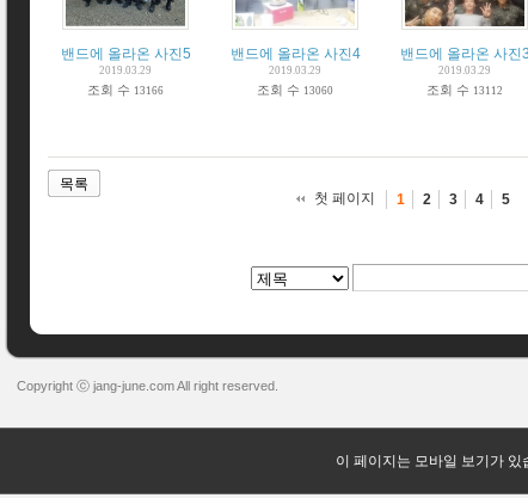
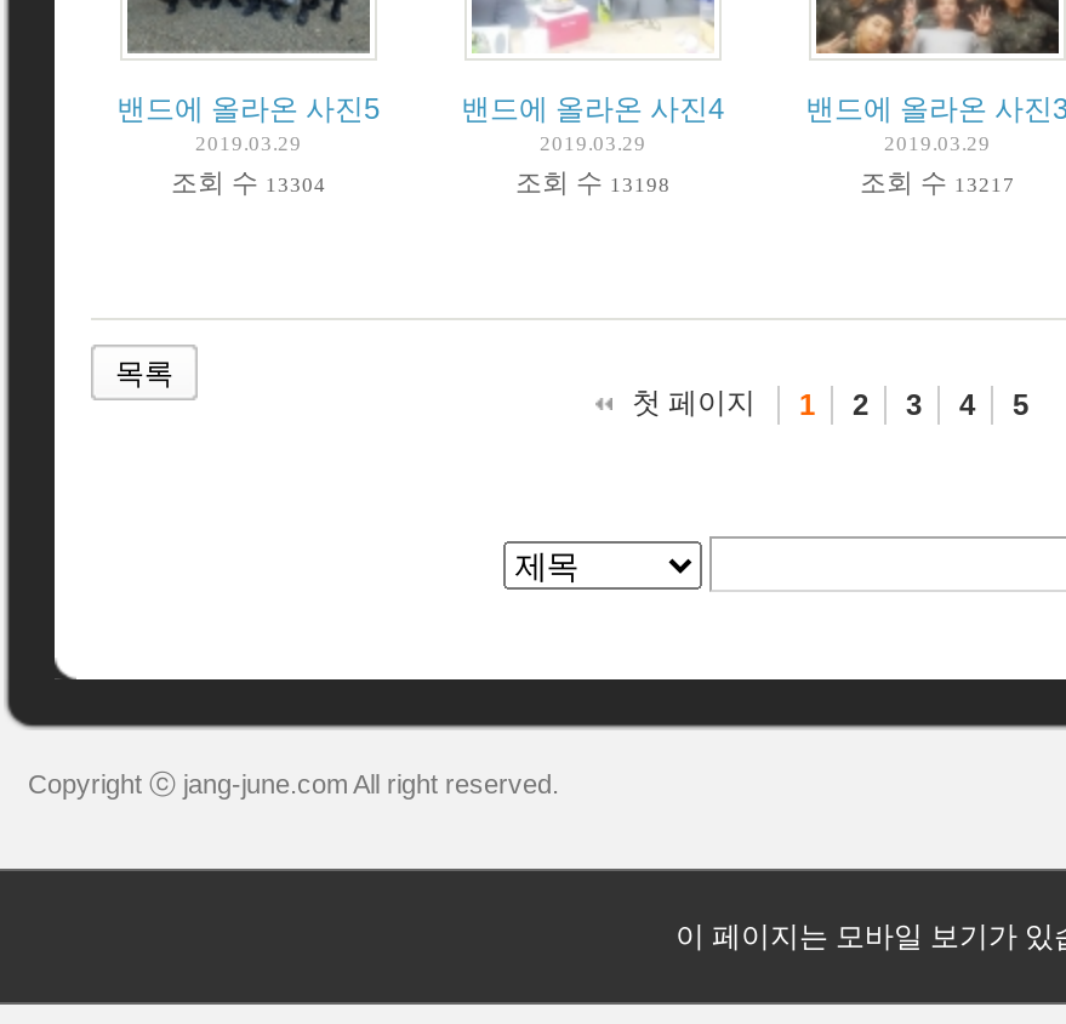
- 조회 수 13166
+ 조회 수 13304

- 조회 수 13060
+ 조회 수 13198

- 조회 수 13112
+ 조회 수 13217
